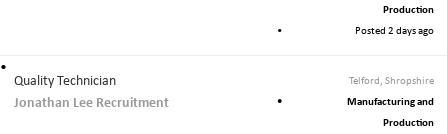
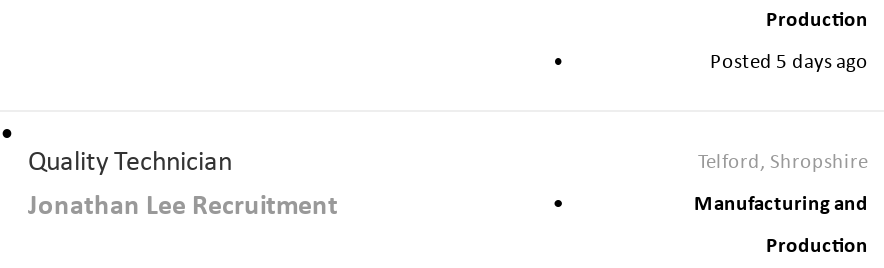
- Posted 2 days ago
+ Posted 5 days ago
